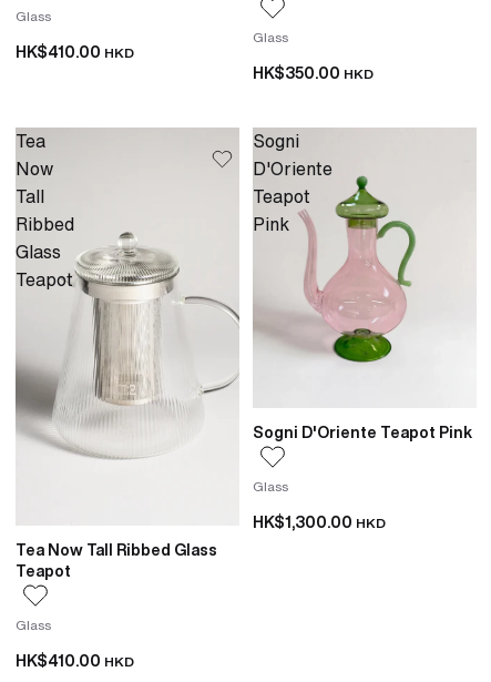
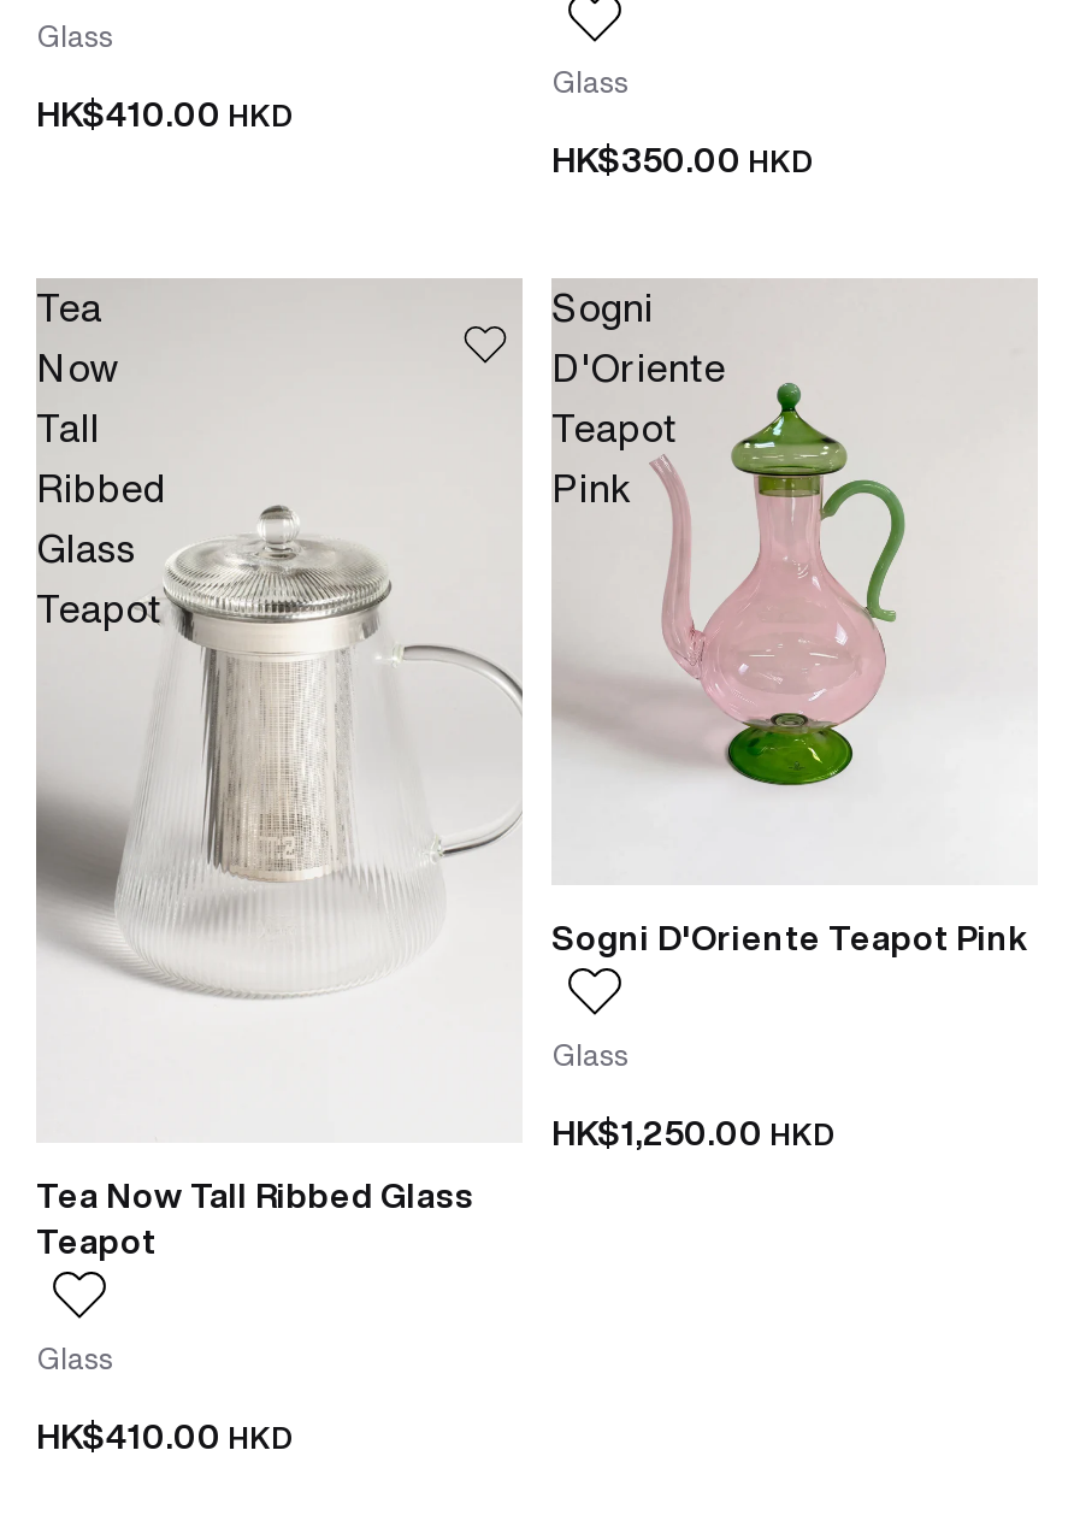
- HK$1,300.00 HKD
+ HK$1,250.00 HKD
